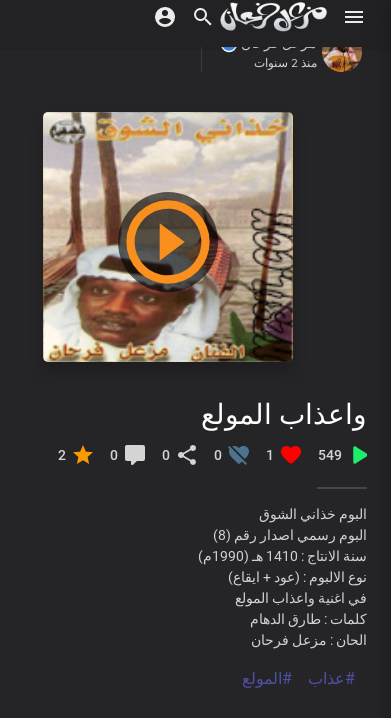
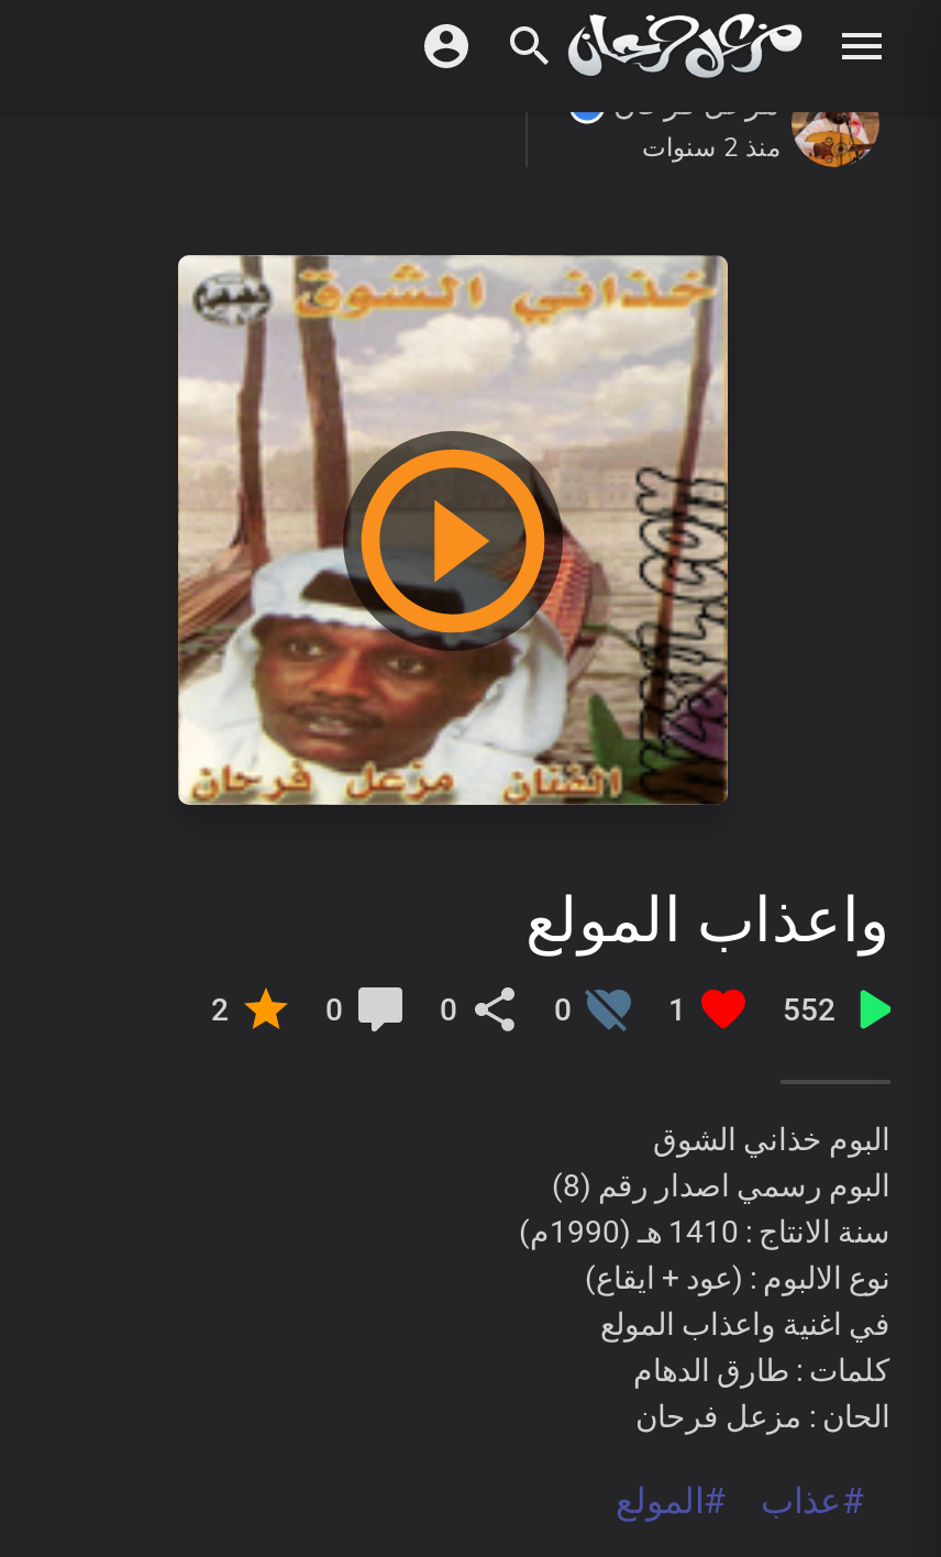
- 549
+ 552
